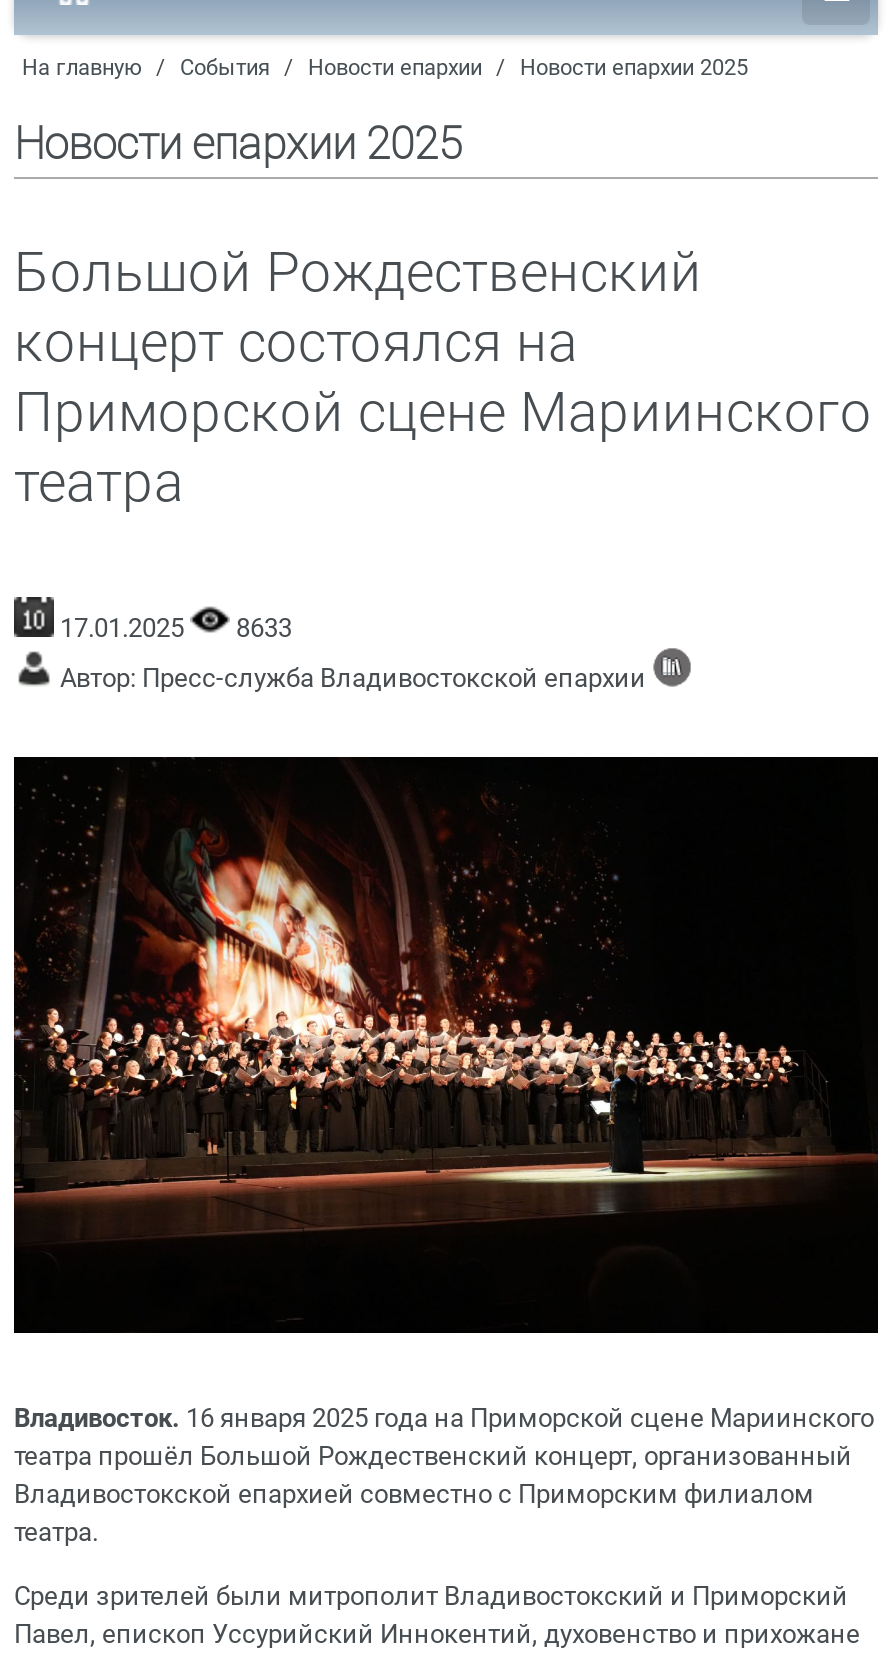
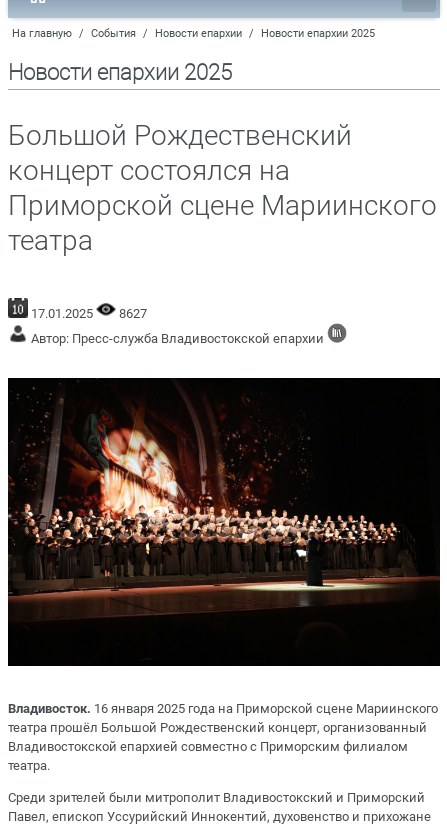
- 17.01.2025 8633
+ 17.01.2025 8627
